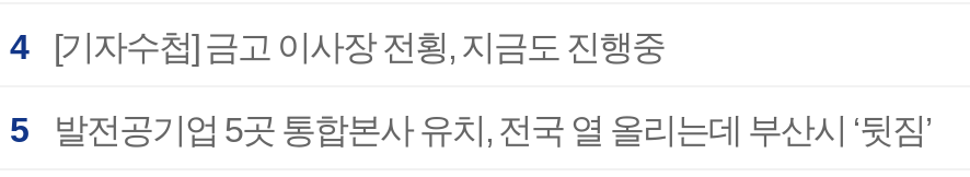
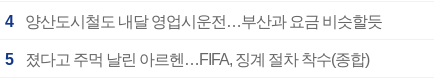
- [기자수첩] 금고 이사장 전횡, 지금도 진행중
+ 양산도시철도 내달 영업시운전…부산과 요금 비슷할듯

- 발전공기업 5곳 통합본사 유치, 전국 열 올리는데 부산시 ‘뒷짐’
+ 졌다고 주먹 날린 아르헨…FIFA, 징계 절차 착수(종합)
